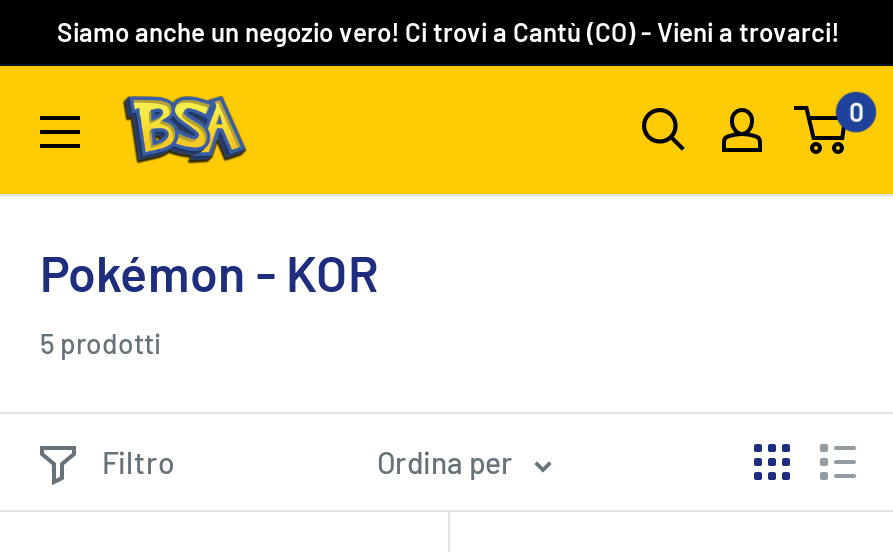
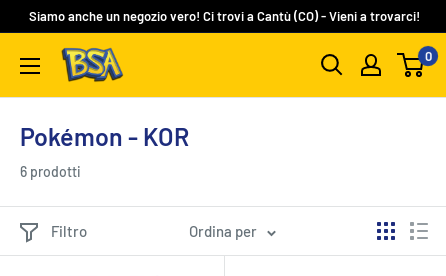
- 5 prodotti
+ 6 prodotti
